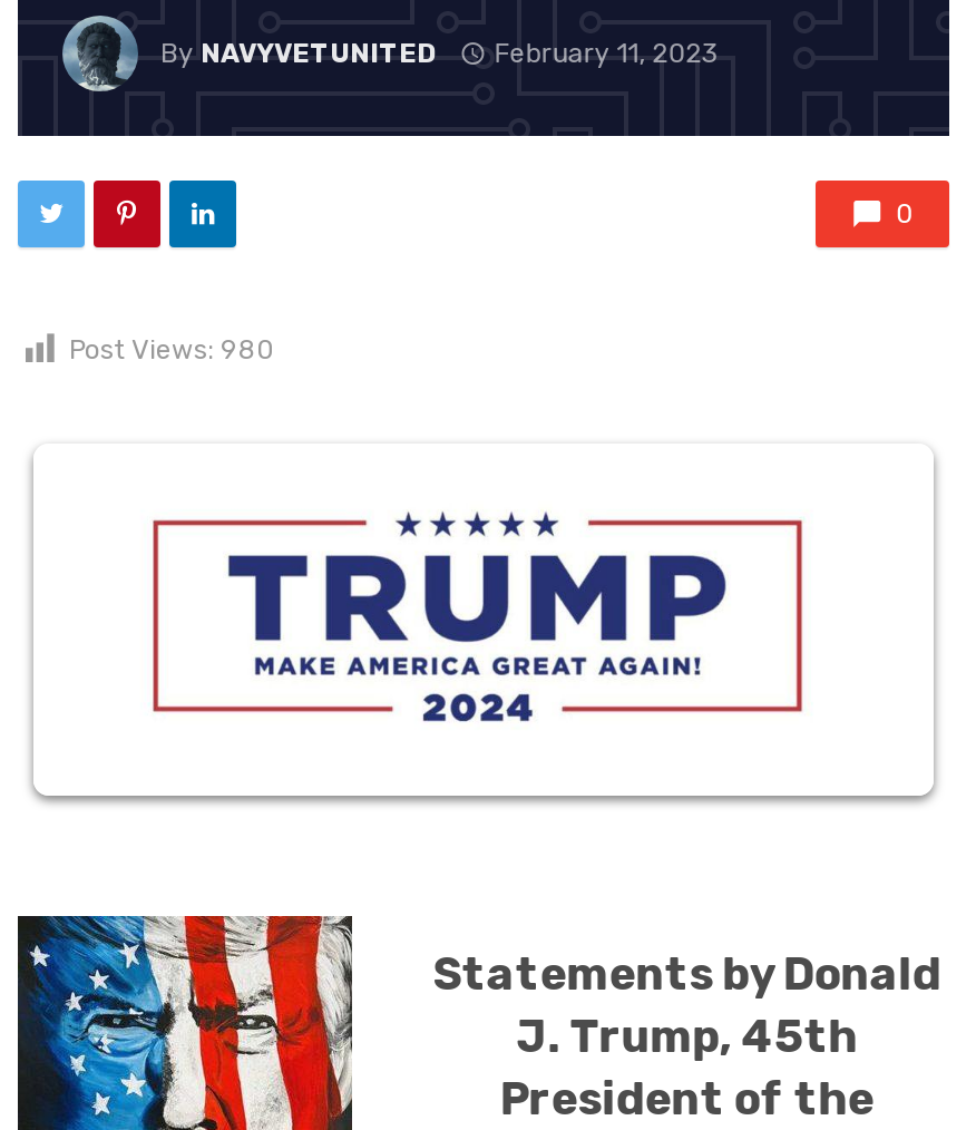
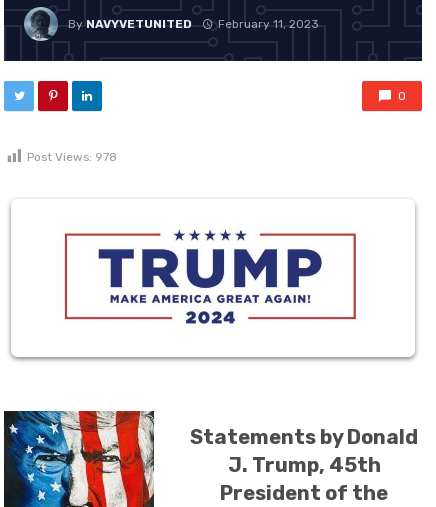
- Post Views: 980
+ Post Views: 978
